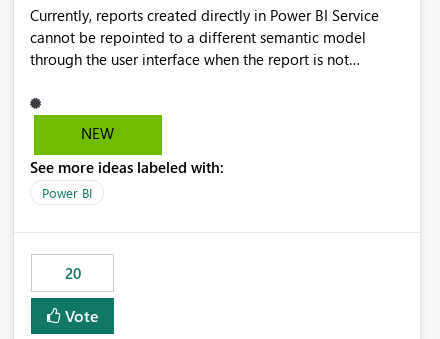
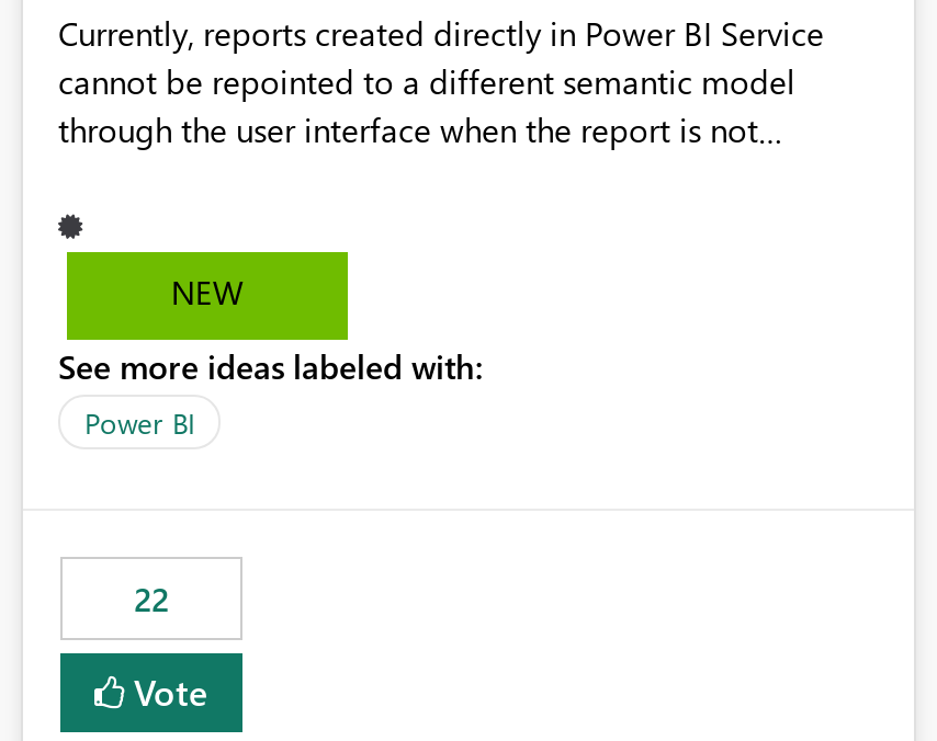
- 20
+ 22
